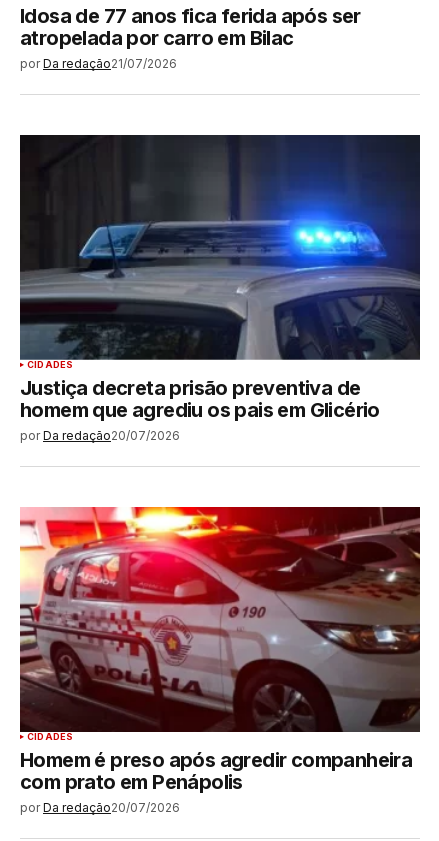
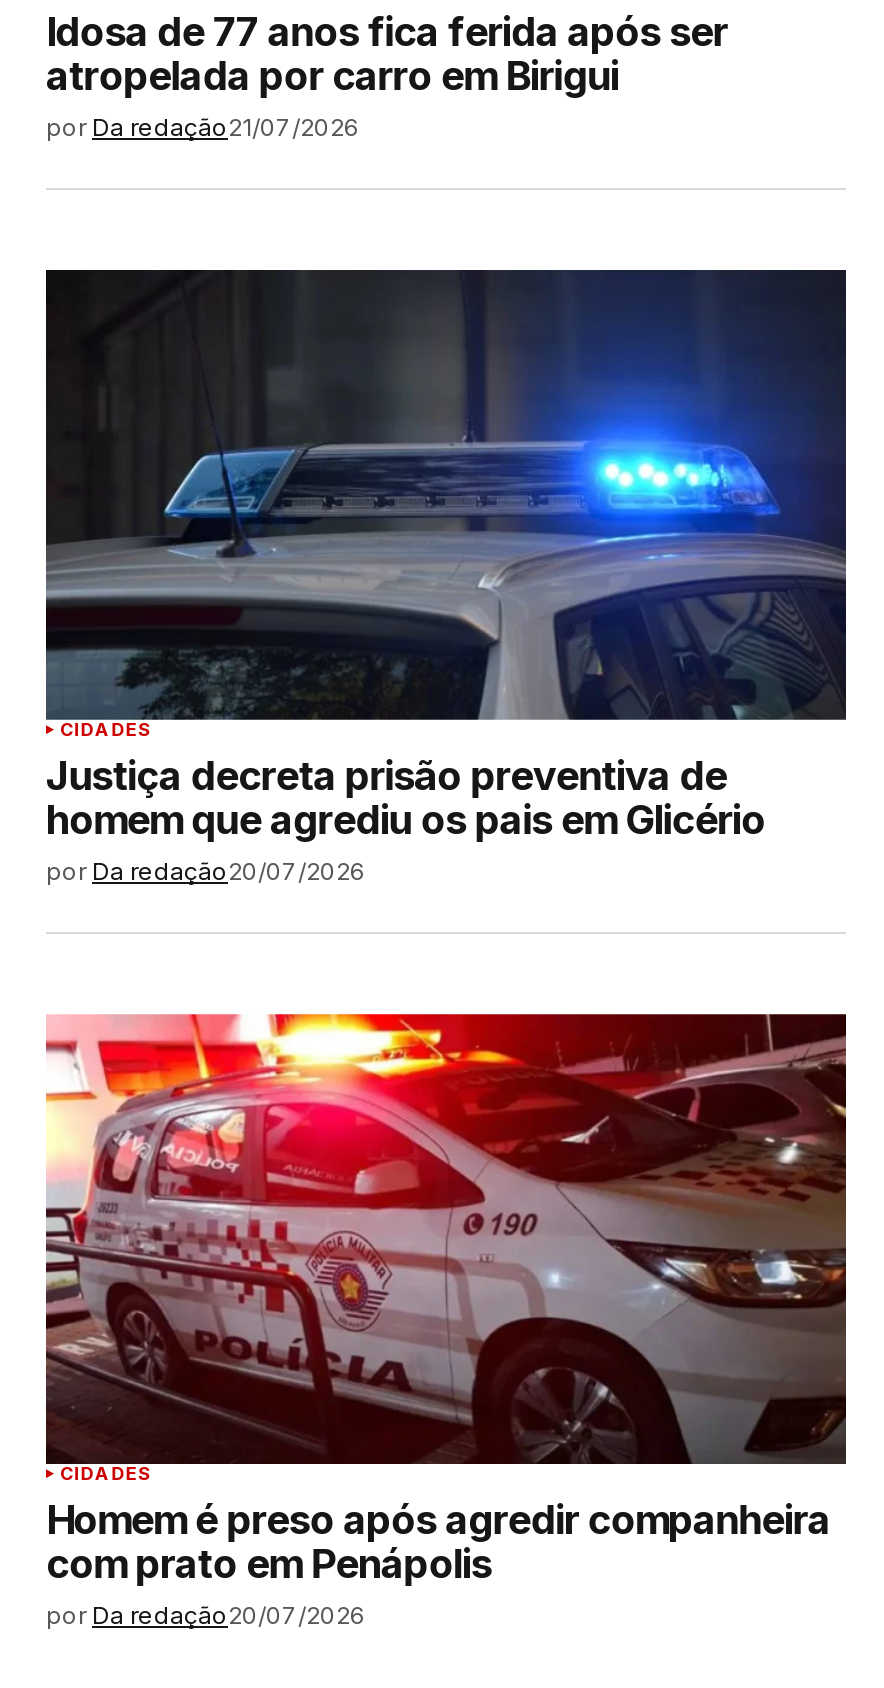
- atropelada por carro em Bilac
+ atropelada por carro em Birigui
